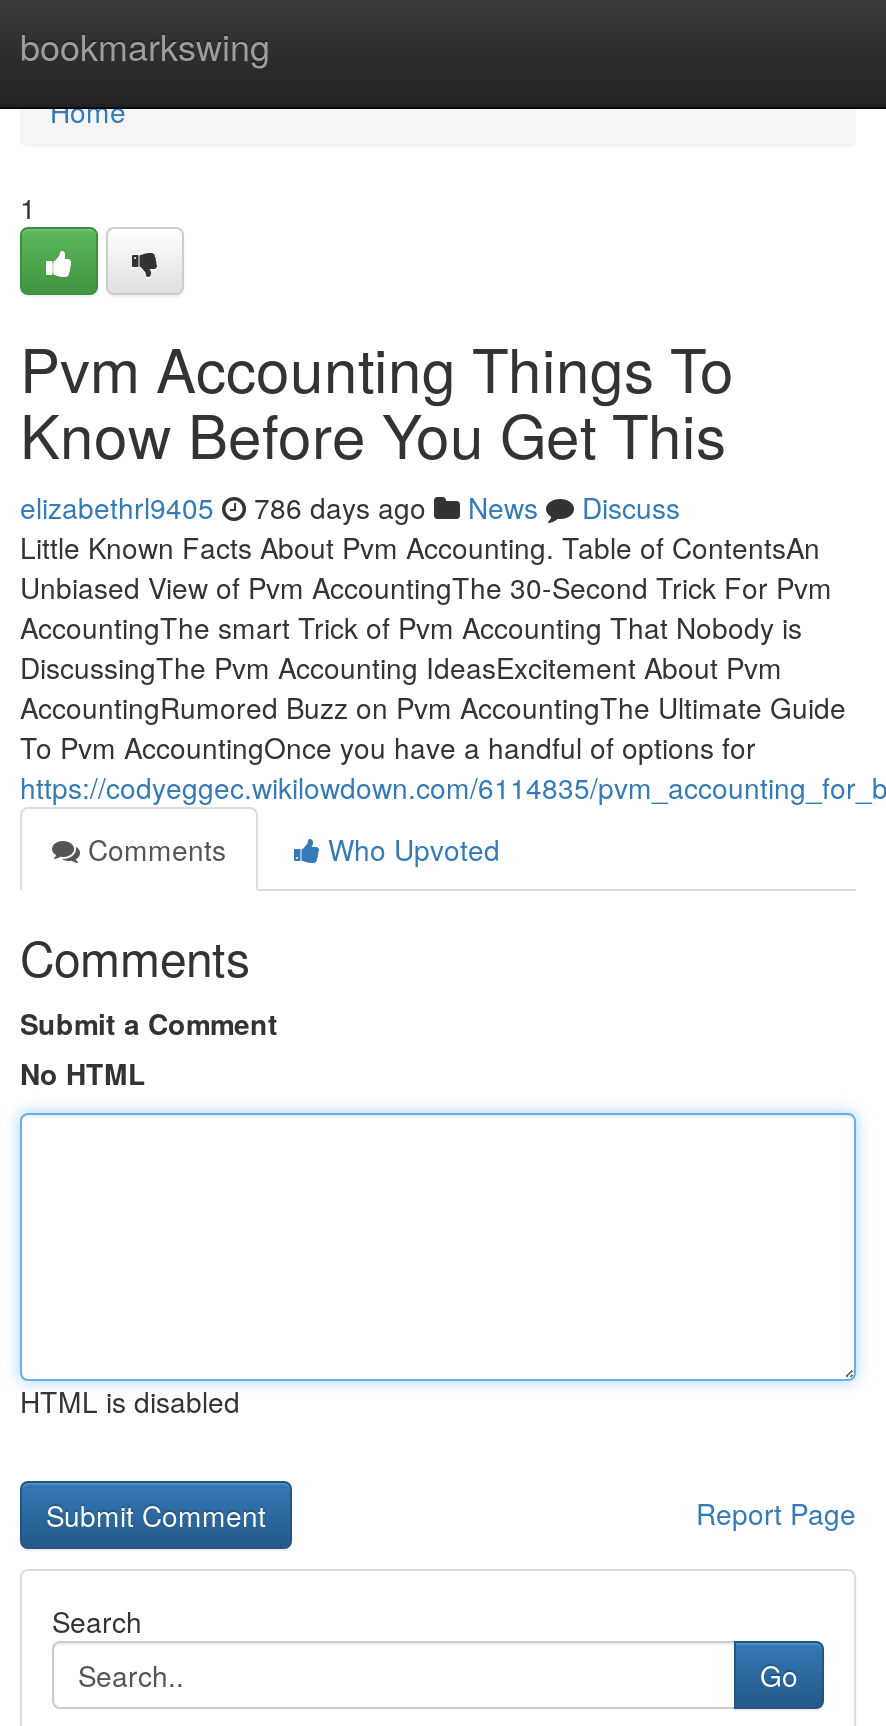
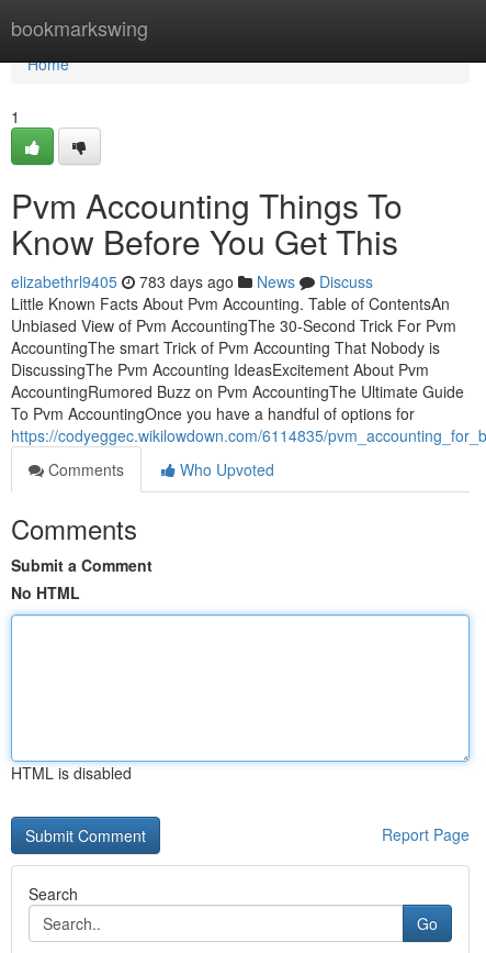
- elizabethrl9405 786 days ago News Discuss
+ elizabethrl9405 783 days ago News Discuss
